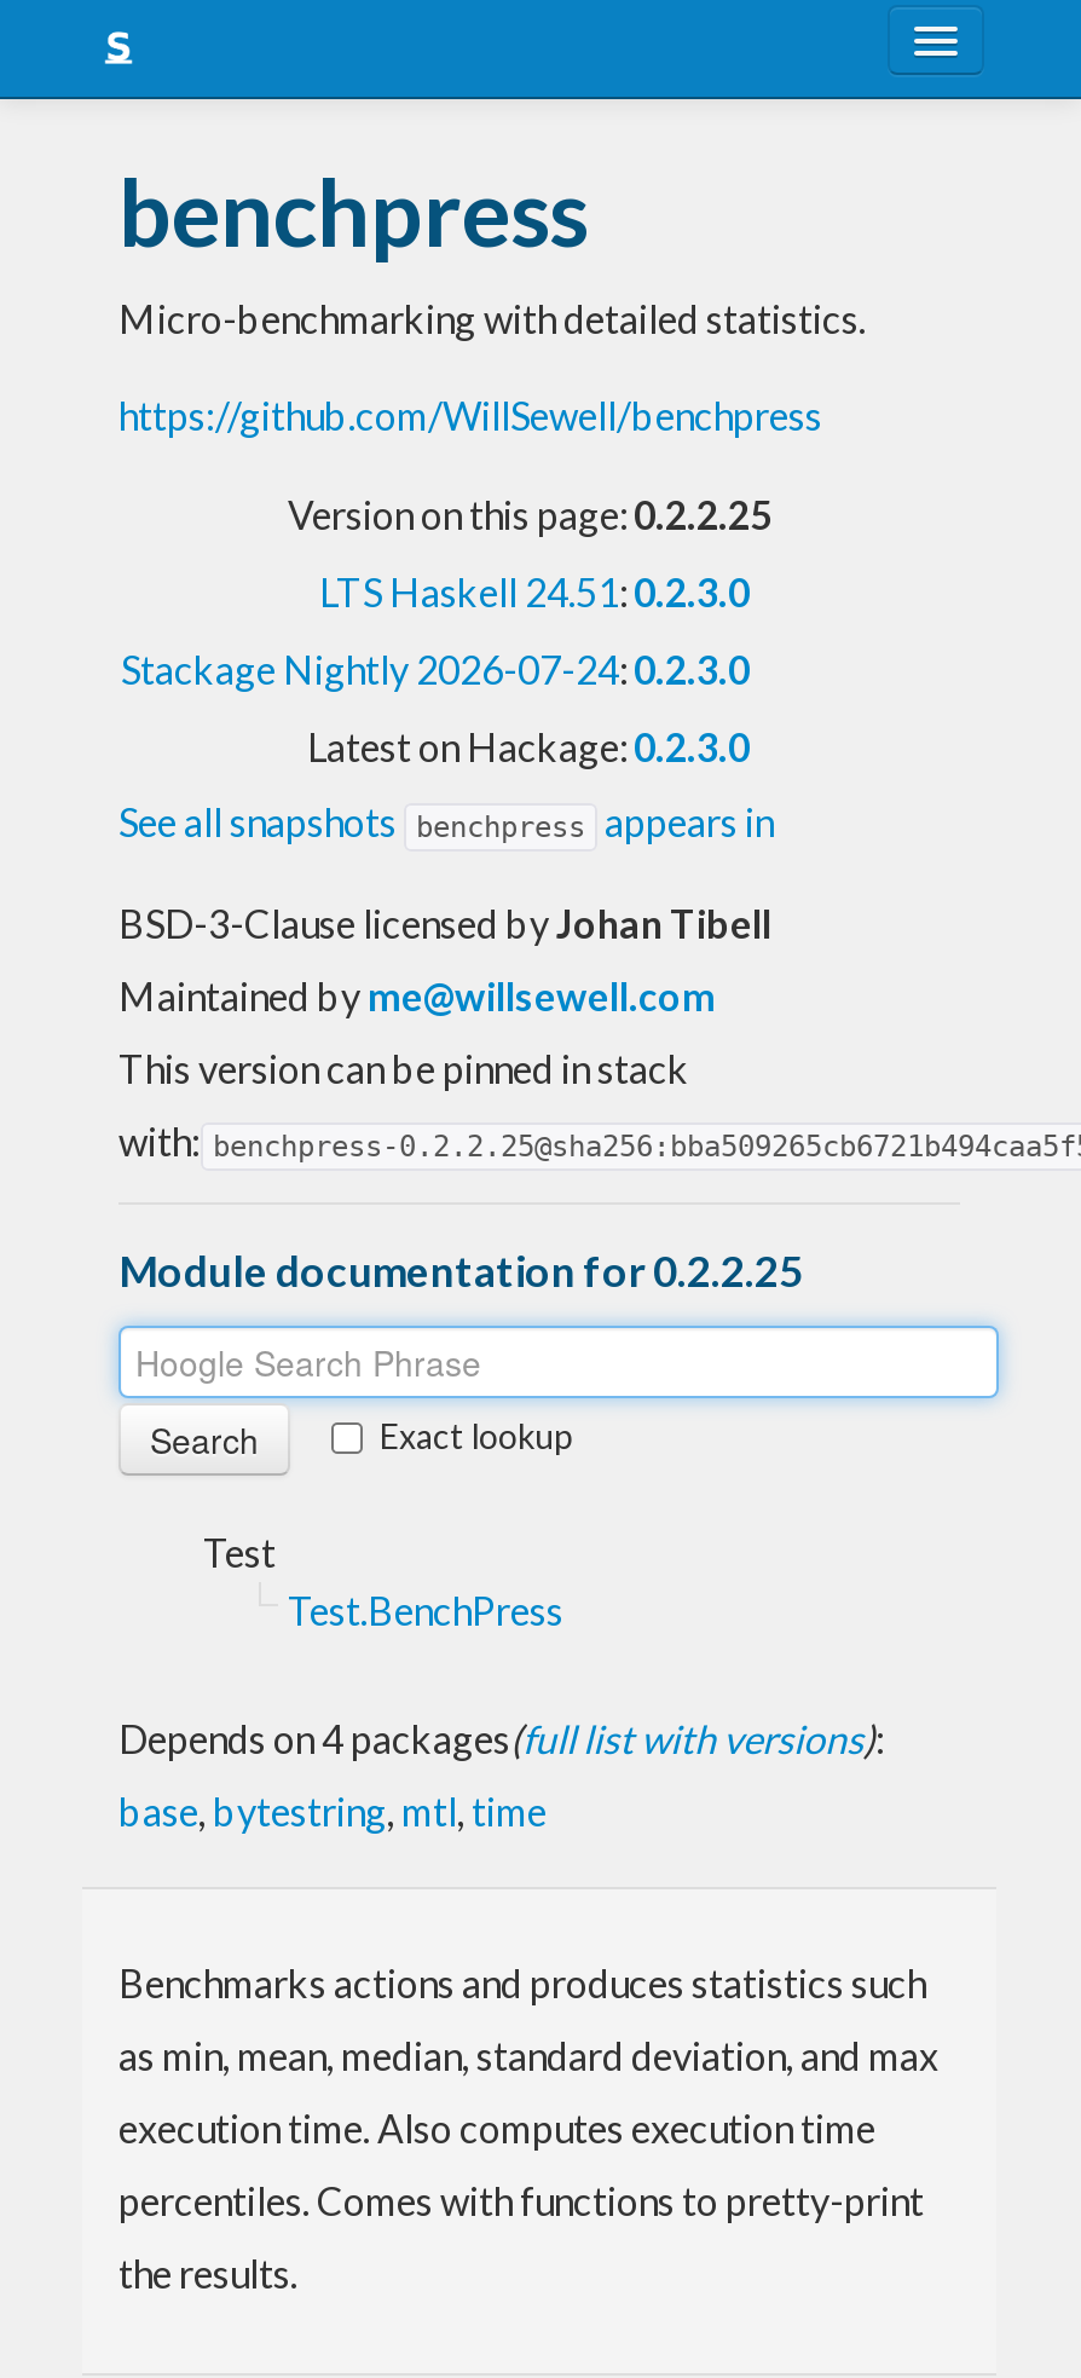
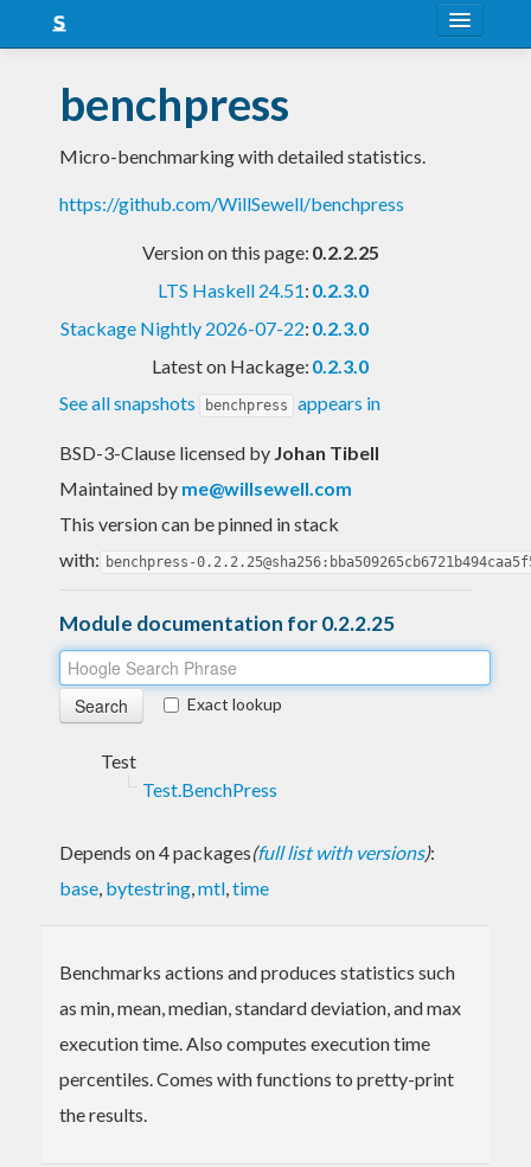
- Stackage Nightly 2026-07-24: 0.2.3.0
+ Stackage Nightly 2026-07-22: 0.2.3.0
